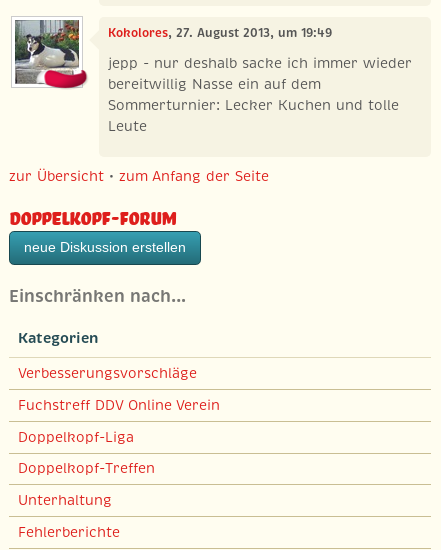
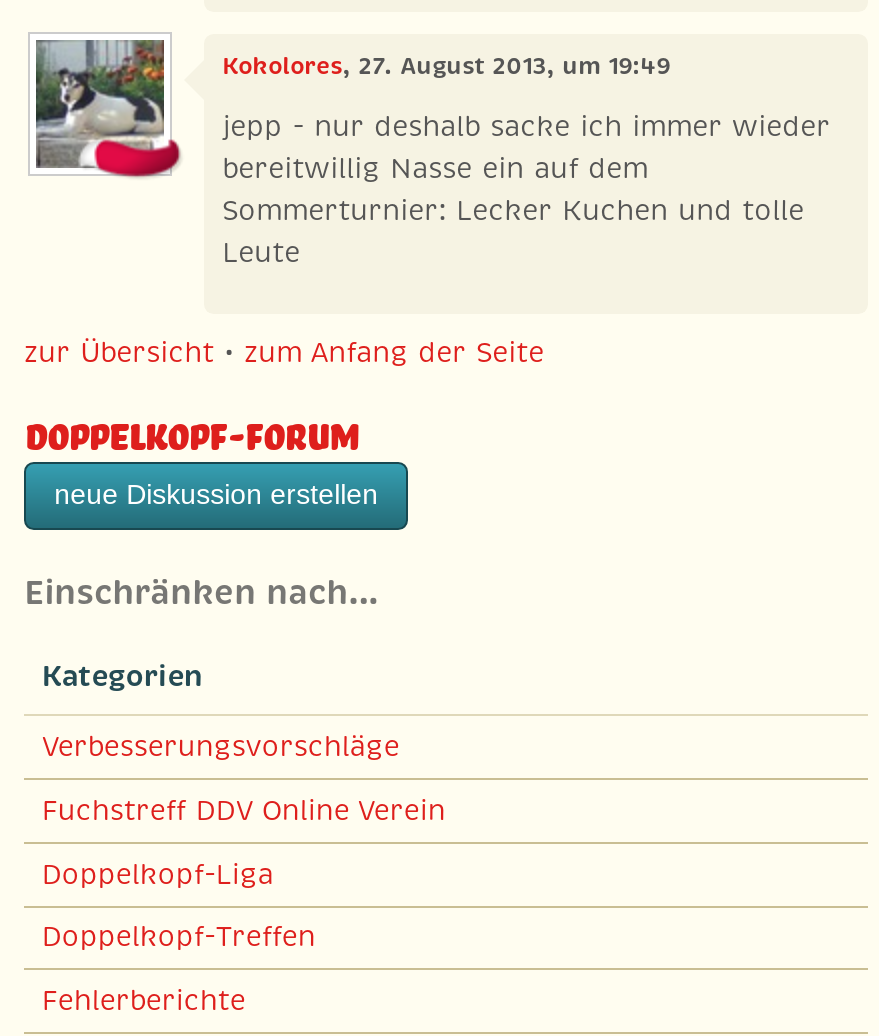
- Unterhaltung
